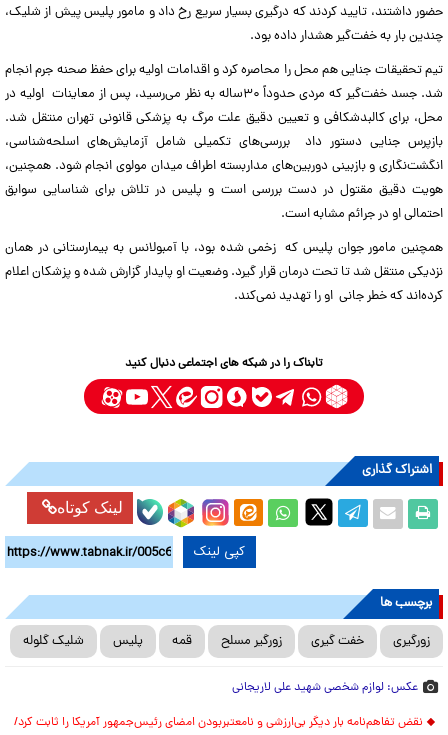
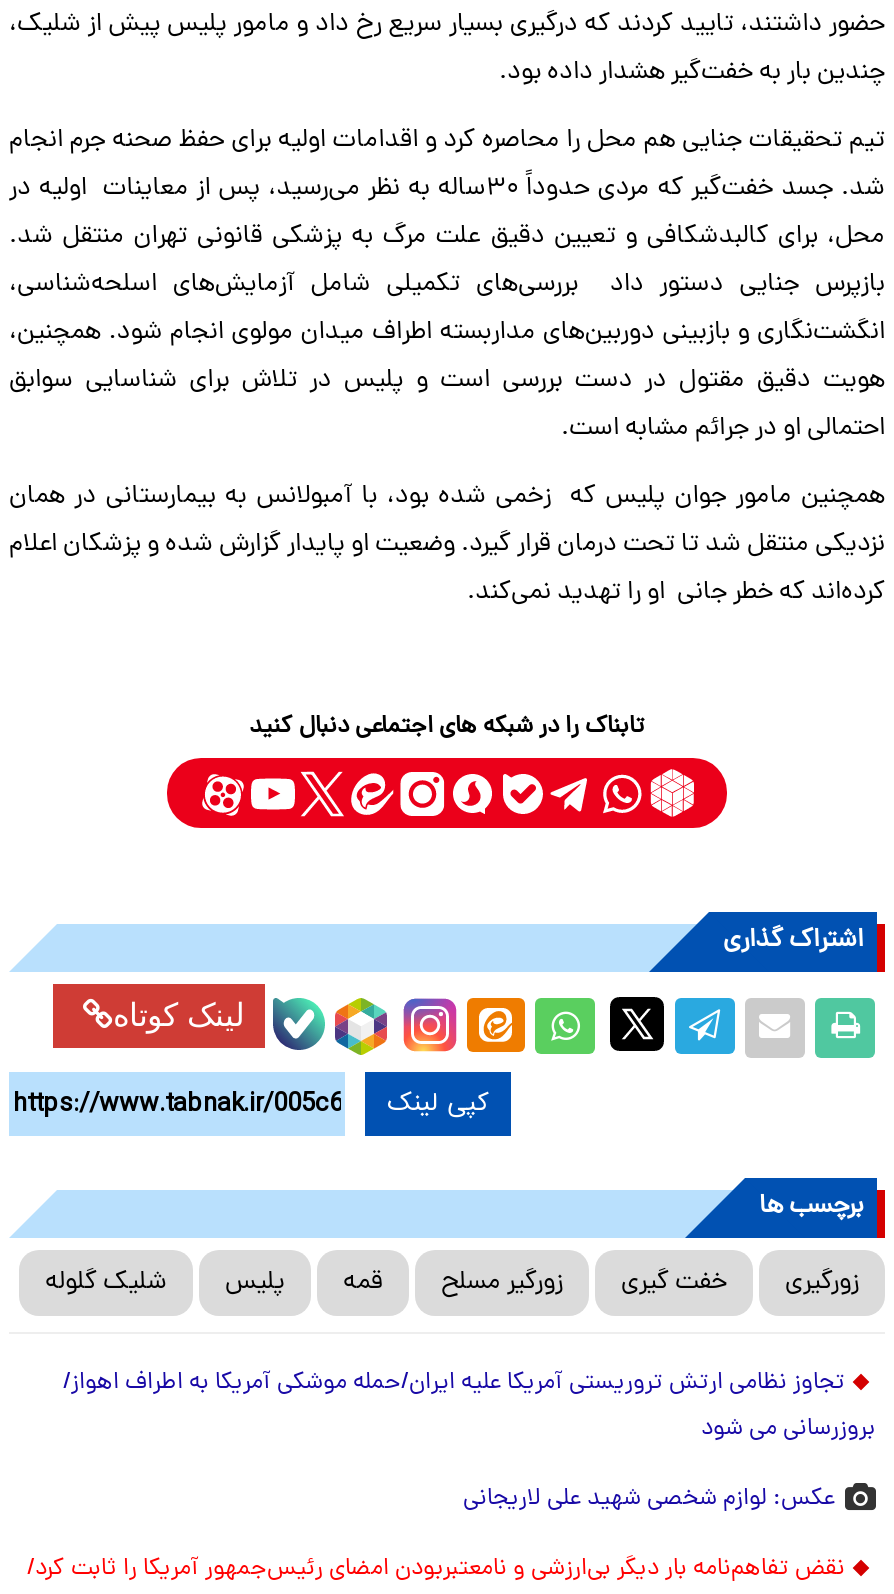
+ تجاوز نظامی ارتش تروریستی آمریکا علیه ایران/حمله موشکی آمریکا به اطراف اهواز/
+ بروزرسانی می شود
